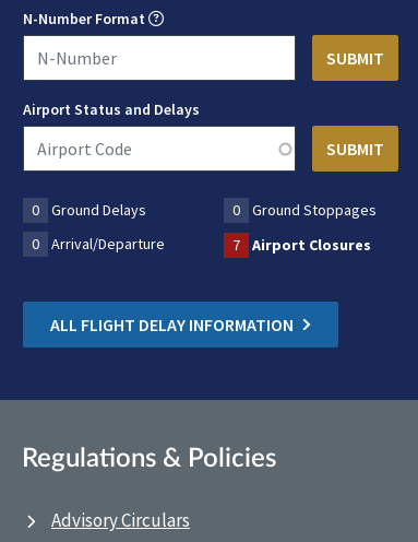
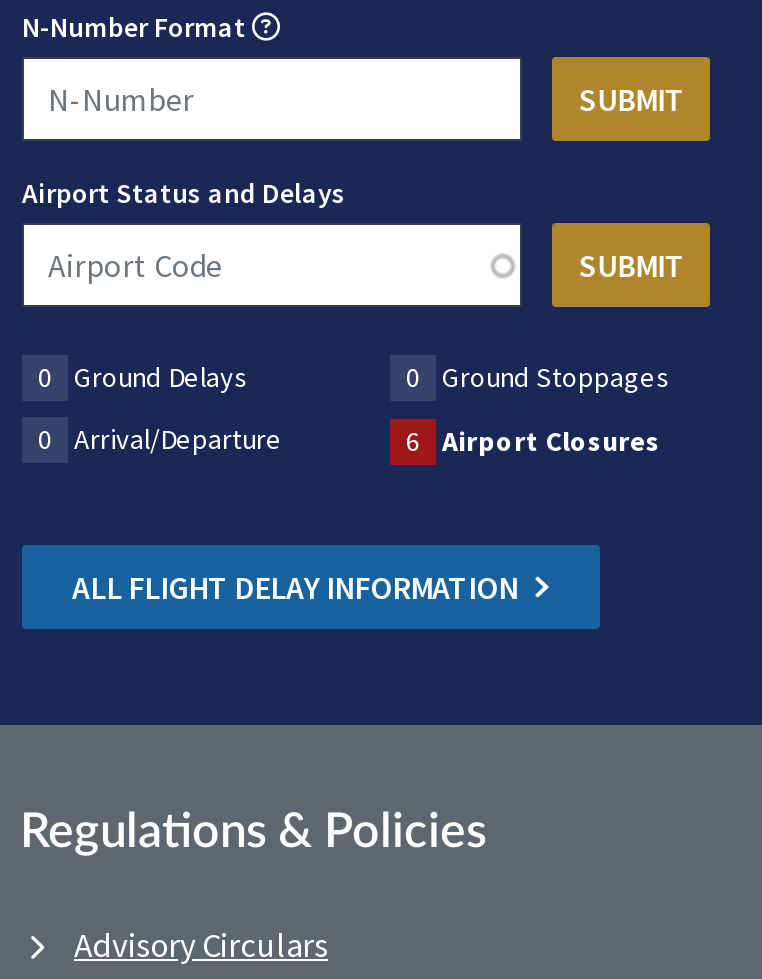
- 7 Airport Closures
+ 6 Airport Closures
